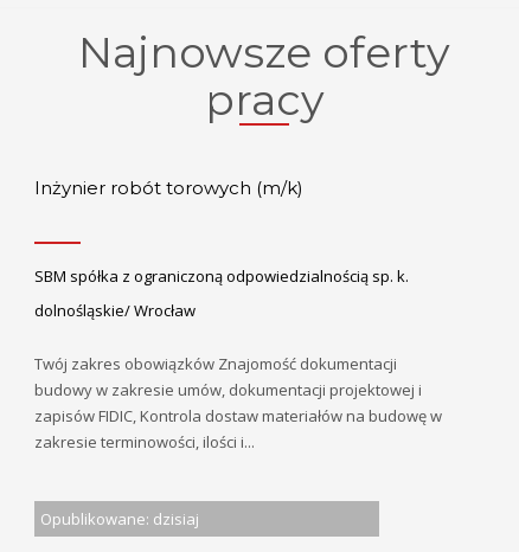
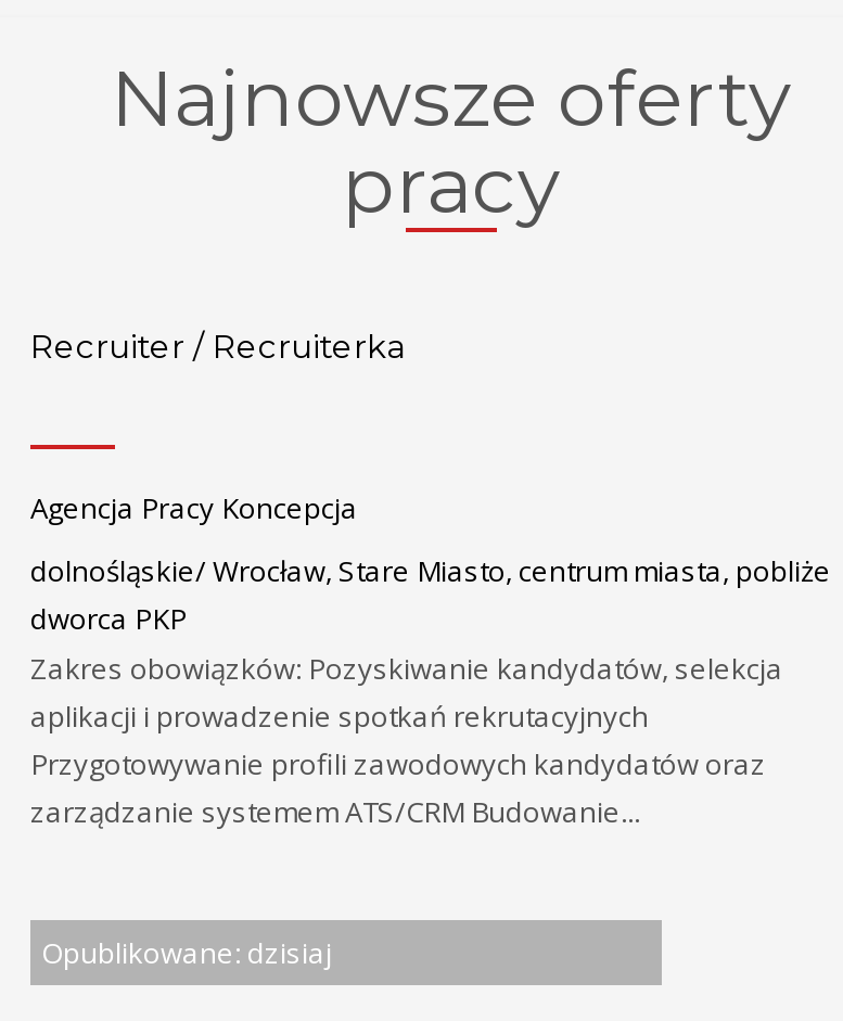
- Inżynier robót torowych (m/k)
+ Recruiter / Recruiterka

- SBM spółka z ograniczoną odpowiedzialnością sp. k.
- dolnośląskie/ Wrocław
- Twój zakres obowiązków Znajomość dokumentacji
- budowy w zakresie umów, dokumentacji projektowej i
- zapisów FIDIC, Kontrola dostaw materiałów na budowę w
- zakresie terminowości, ilości i...
+ Agencja Pracy Koncepcja
+ dolnośląskie/ Wrocław, Stare Miasto, centrum miasta, pobliże
+ dworca PKP
+ Zakres obowiązków: Pozyskiwanie kandydatów, selekcja
+ aplikacji i prowadzenie spotkań rekrutacyjnych
+ Przygotowywanie profili zawodowych kandydatów oraz
+ zarządzanie systemem ATS/CRM Budowanie...
